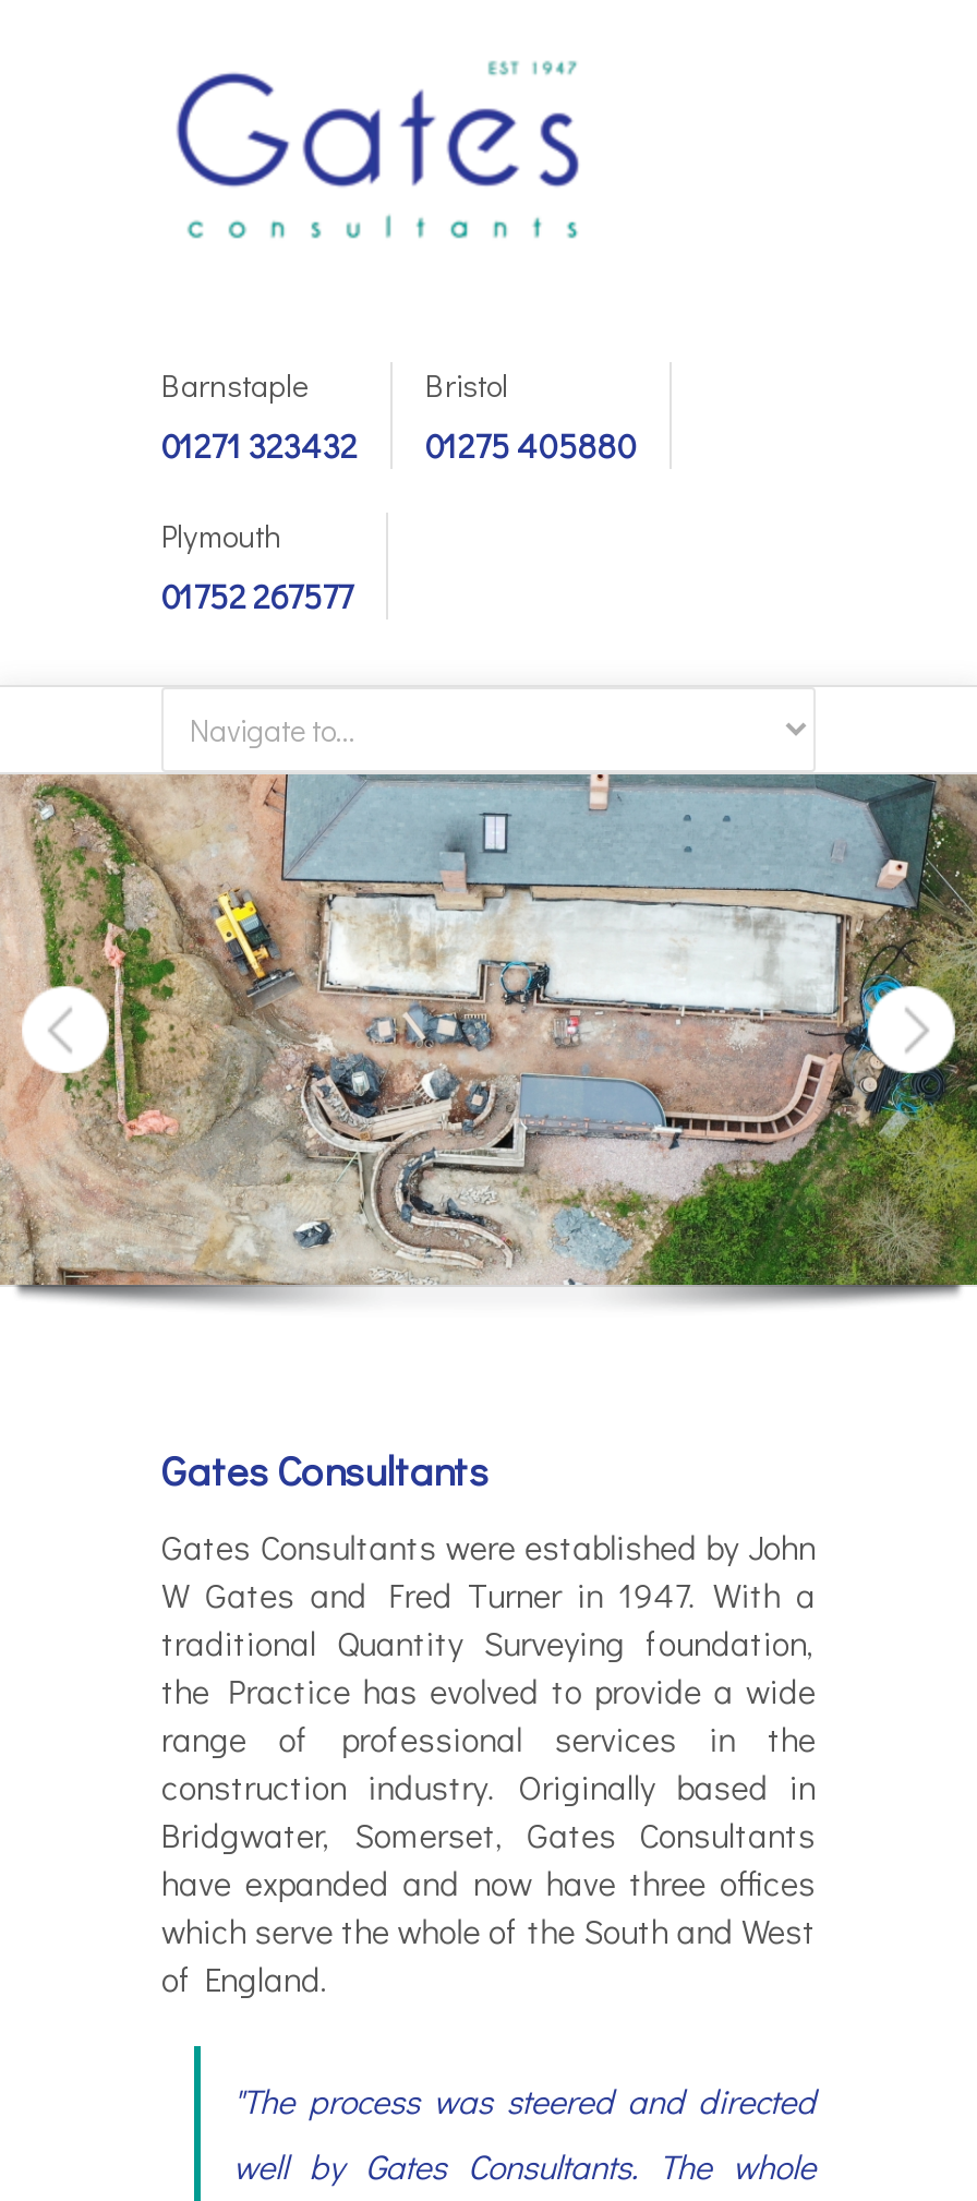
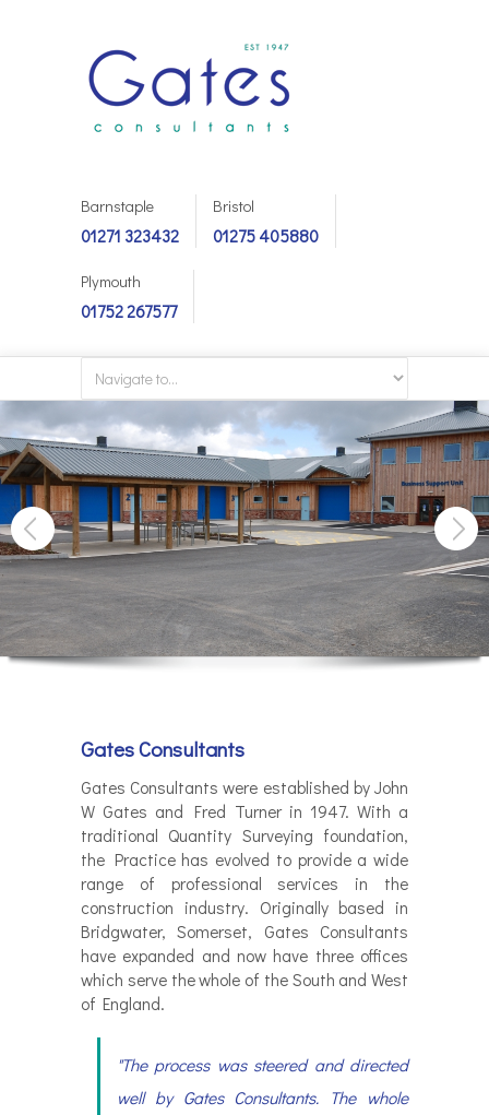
- [image]
+ [image]
